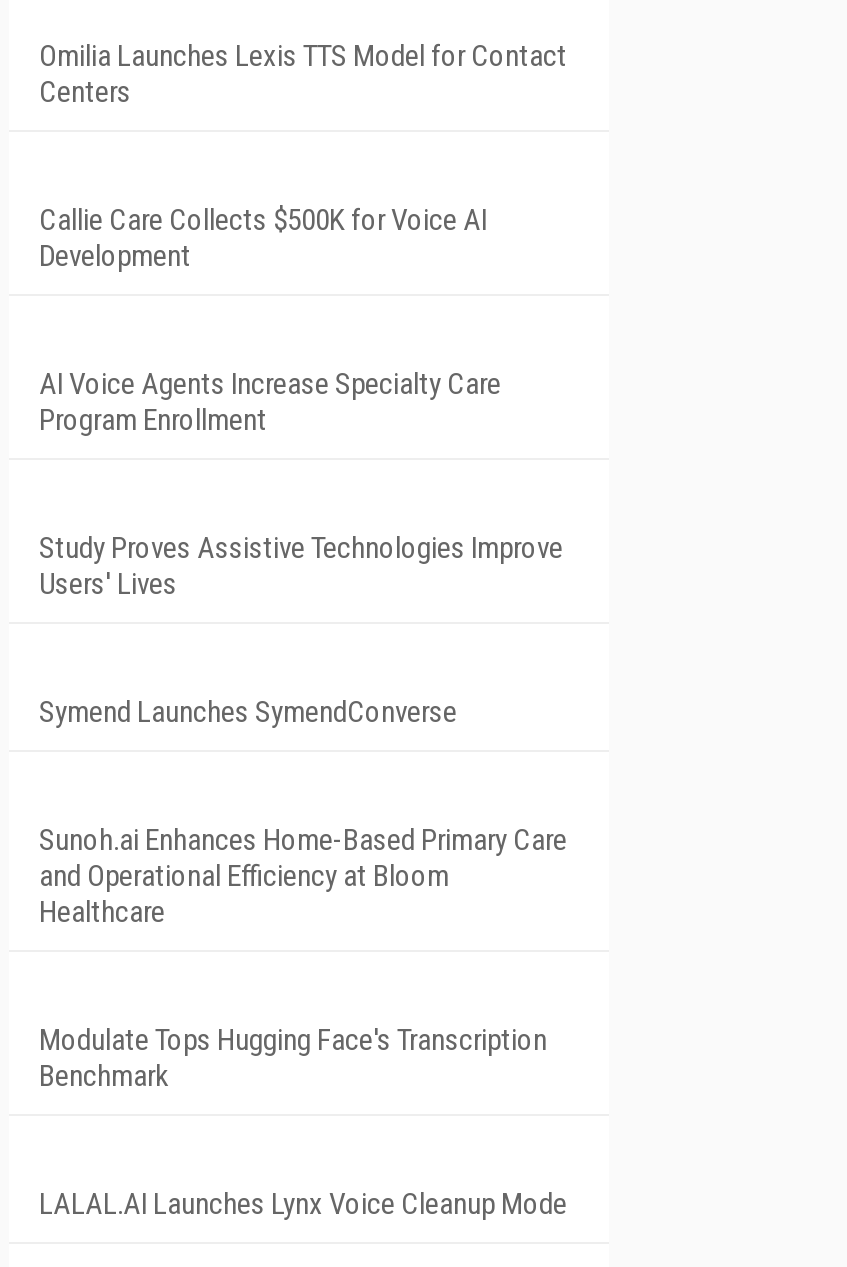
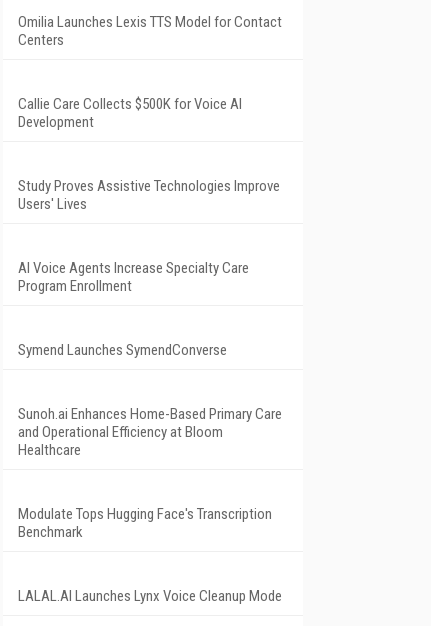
moved down: AI Voice Agents Increase Specialty Care | Program Enrollment

moved up: Study Proves Assistive Technologies Improve | Users' Lives
